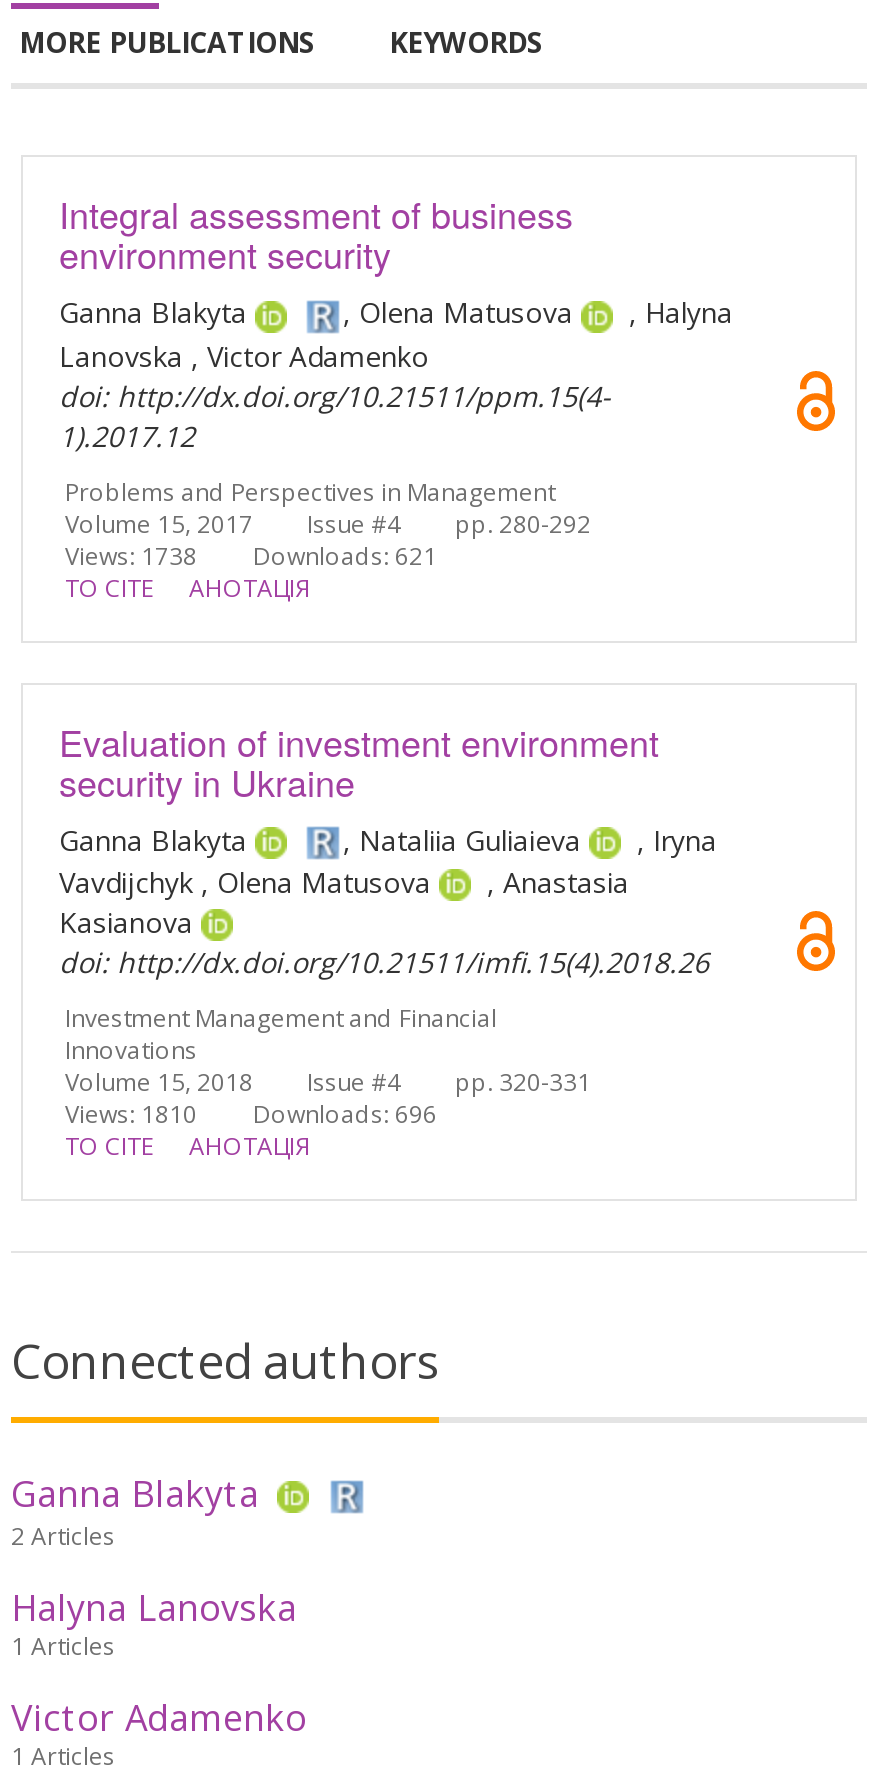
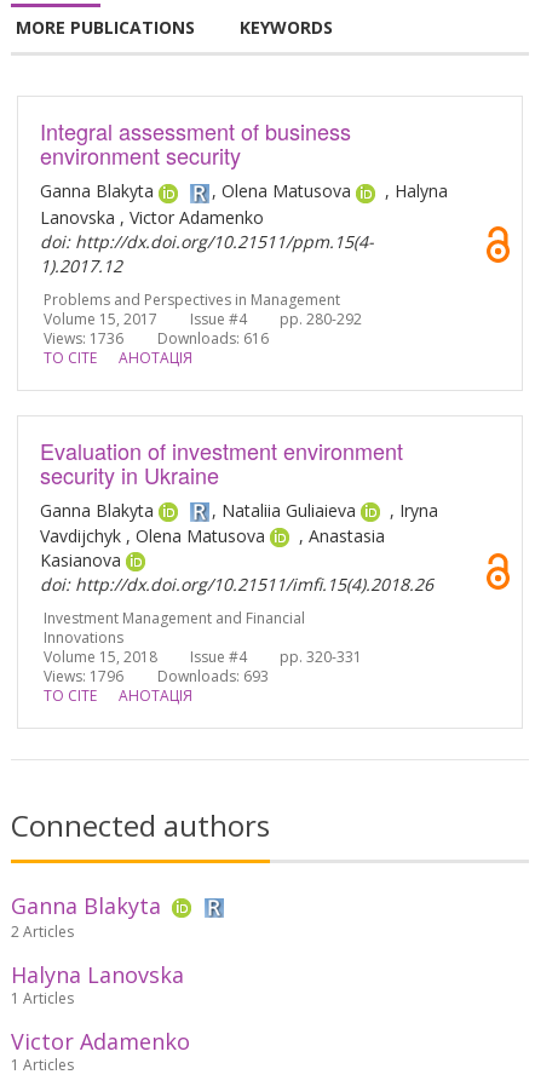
- Views: 1738
+ Views: 1736

- Downloads: 621
+ Downloads: 616

- Views: 1810
+ Views: 1796

- Downloads: 696
+ Downloads: 693
